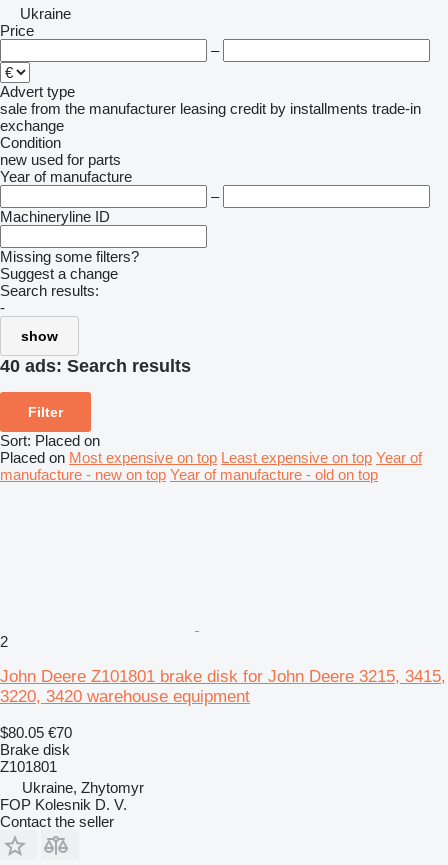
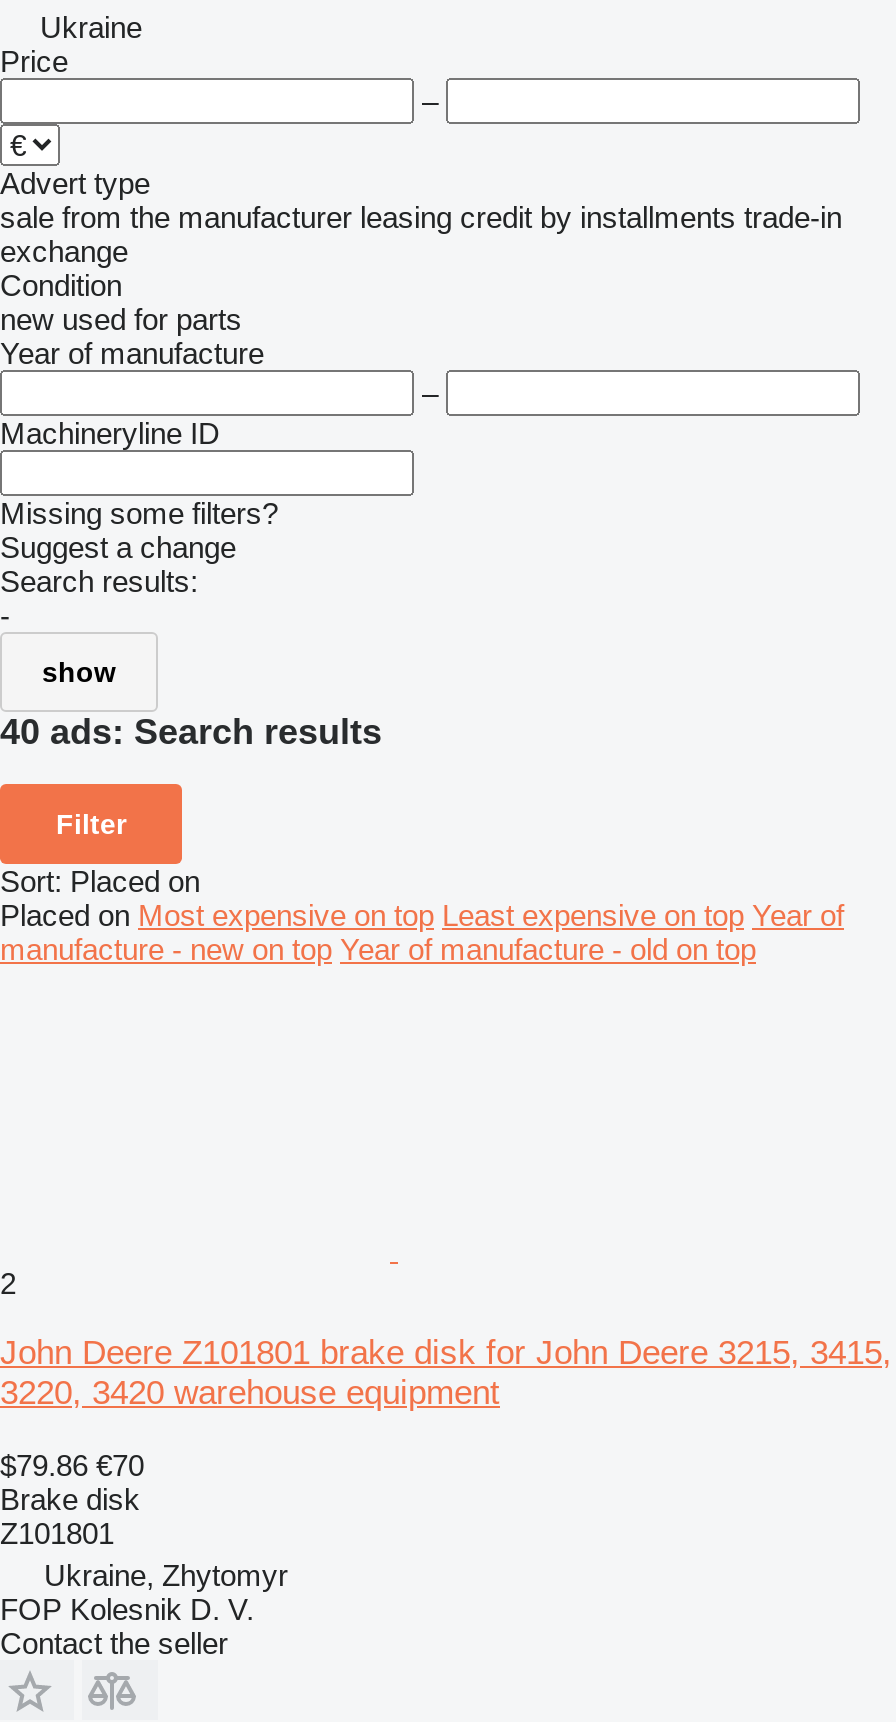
- $80.05 €70
+ $79.86 €70
